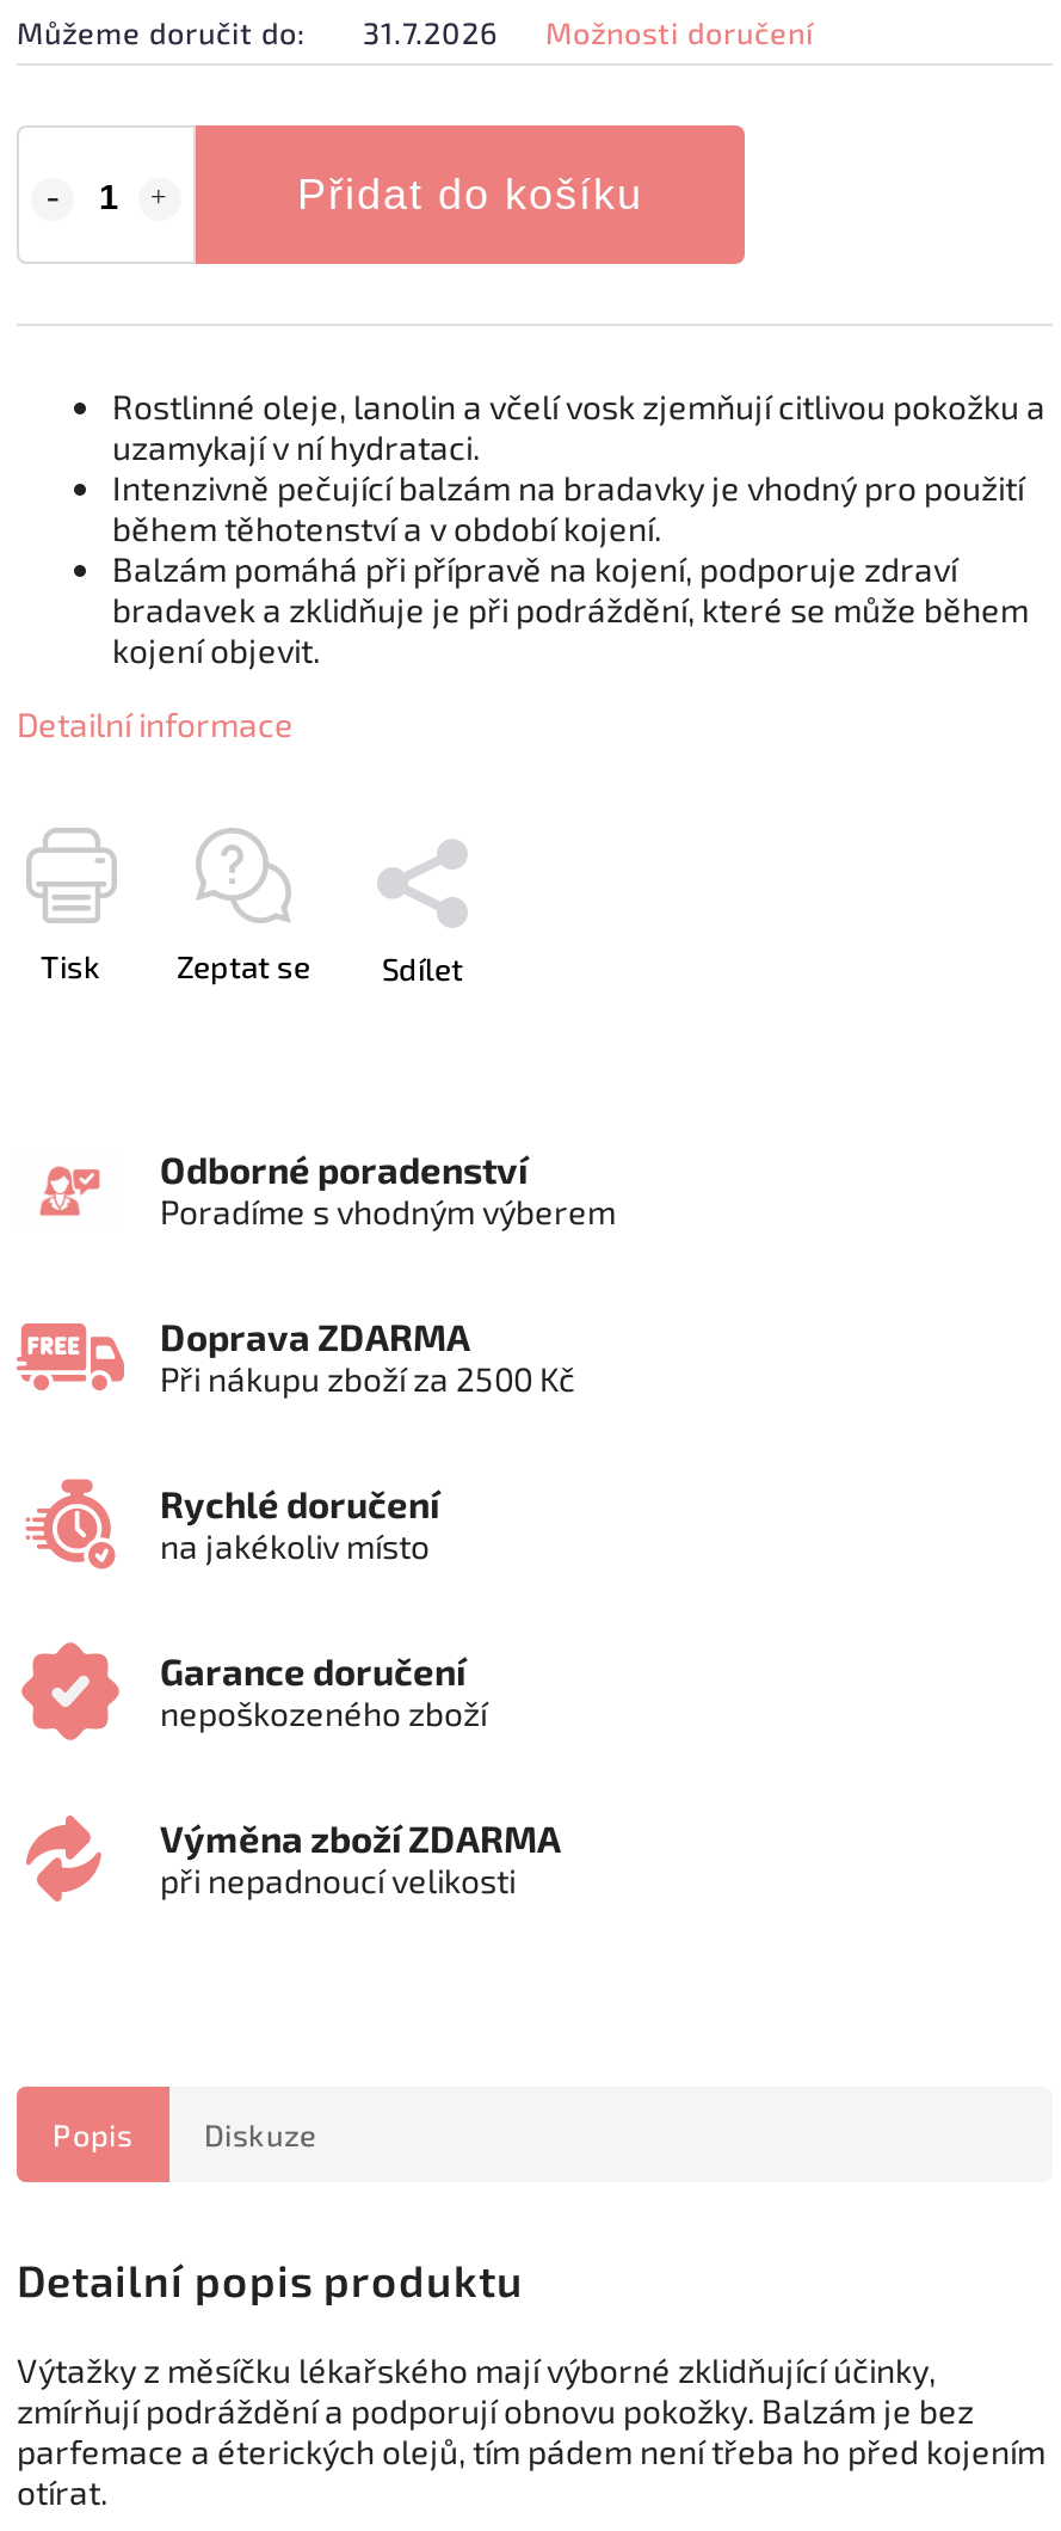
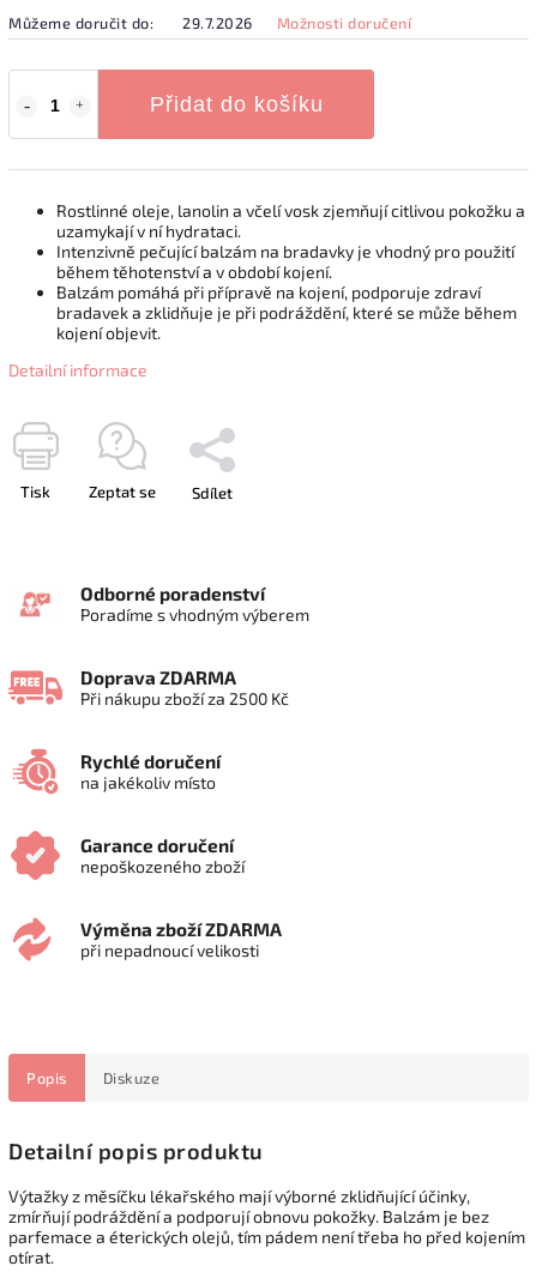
- Můžeme doručit do: 31.7.2026 Možnosti doručení
+ Můžeme doručit do: 29.7.2026 Možnosti doručení
